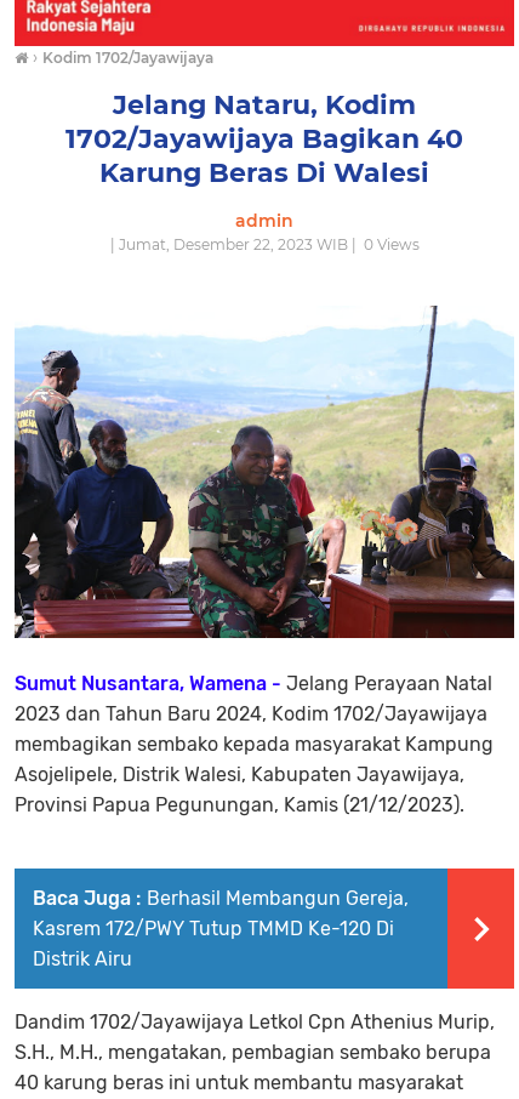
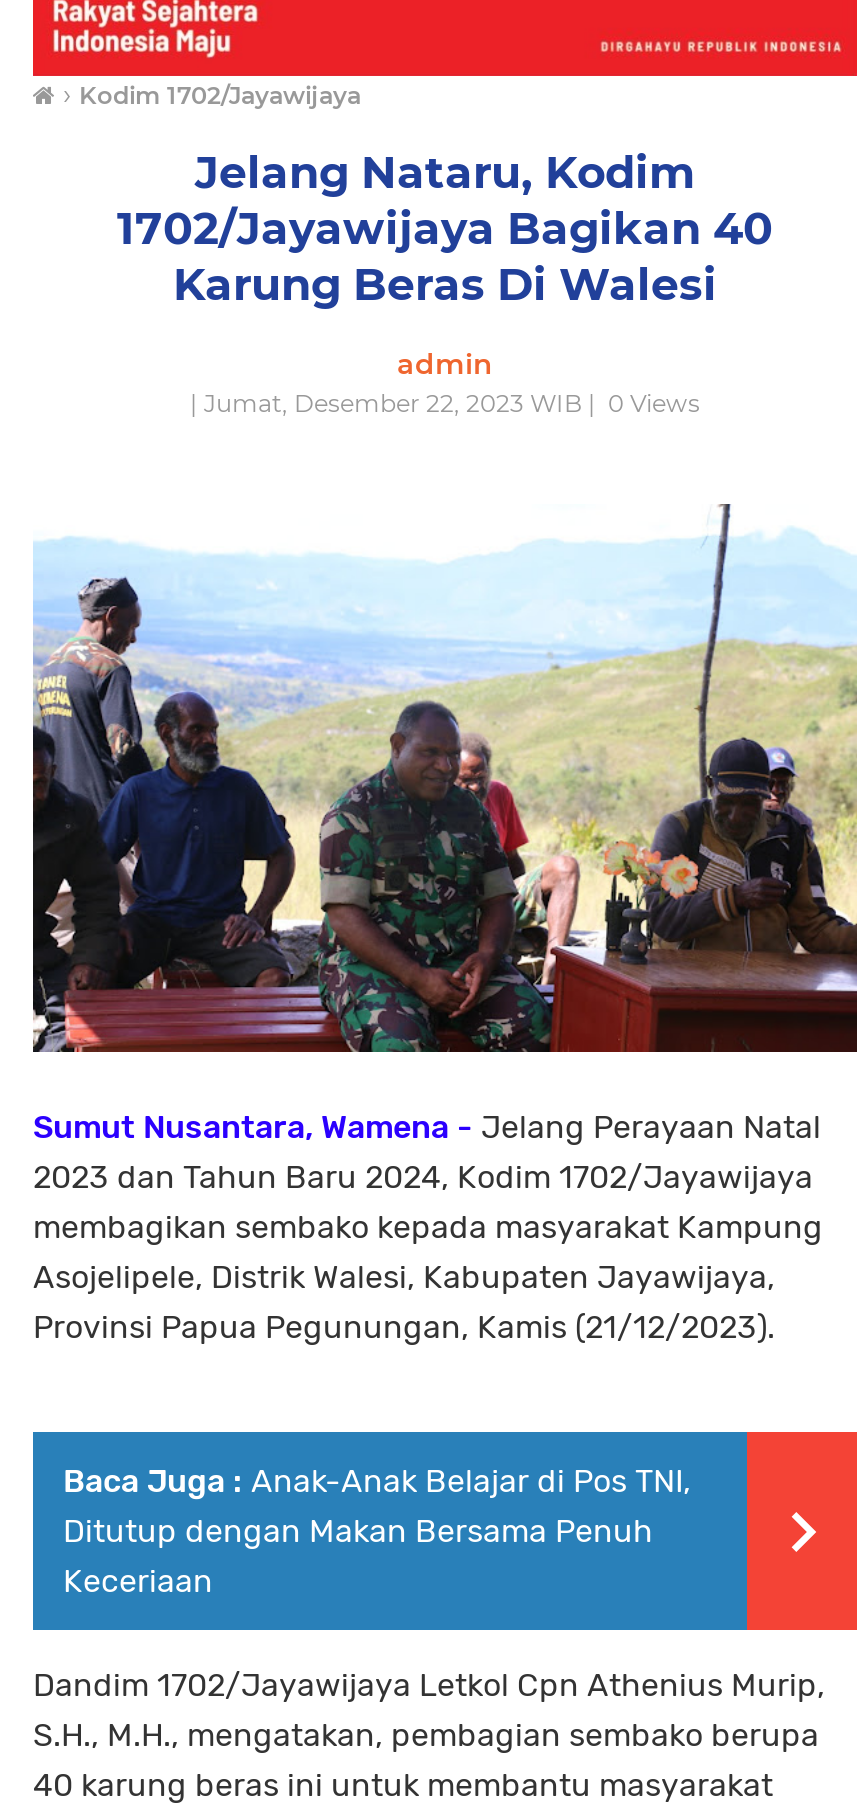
- Baca Juga : Berhasil Membangun Gereja,
- Kasrem 172/PWY Tutup TMMD Ke-120 Di
- Distrik Airu
+ Baca Juga : Anak-Anak Belajar di Pos TNI,
+ Ditutup dengan Makan Bersama Penuh
+ Keceriaan
